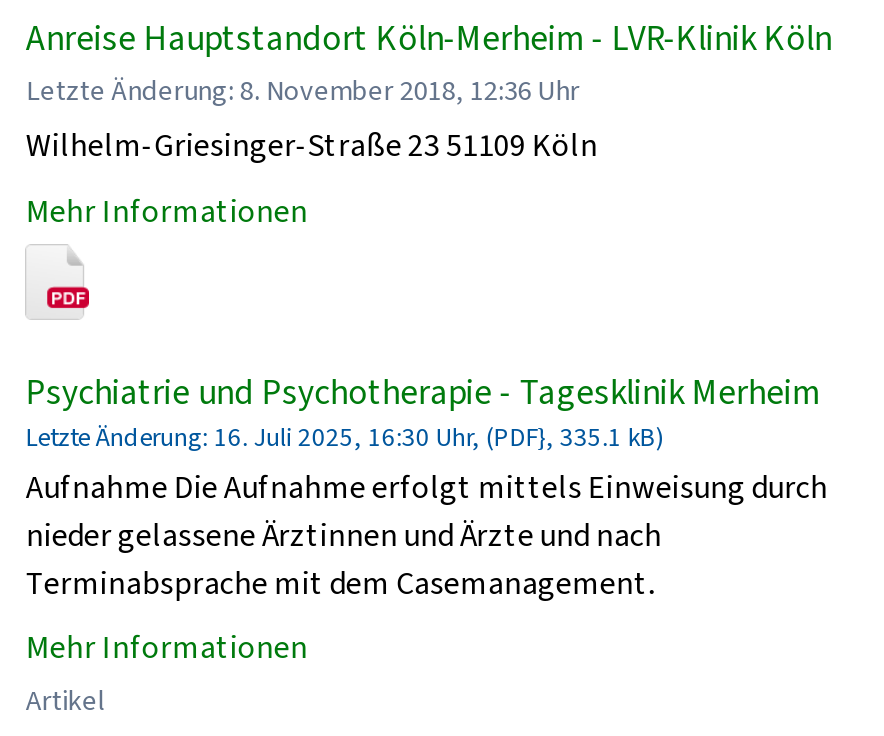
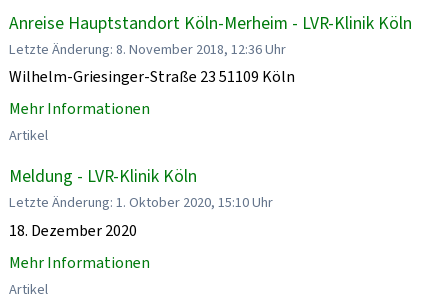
- Psychiatrie und Psychotherapie - Tagesklinik Merheim
- Letzte Änderung: 16. Juli 2025, 16:30 Uhr, (PDF}, 335.1 kB)
- Aufnahme Die Aufnahme erfolgt mittels Einweisung durch
- nieder gelassene Ärztinnen und Ärzte und nach
- Terminabsprache mit dem Casemanagement.
+ Artikel
+ Meldung - LVR-Klinik Köln
+ Letzte Änderung: 1. Oktober 2020, 15:10 Uhr
+ 18. Dezember 2020
